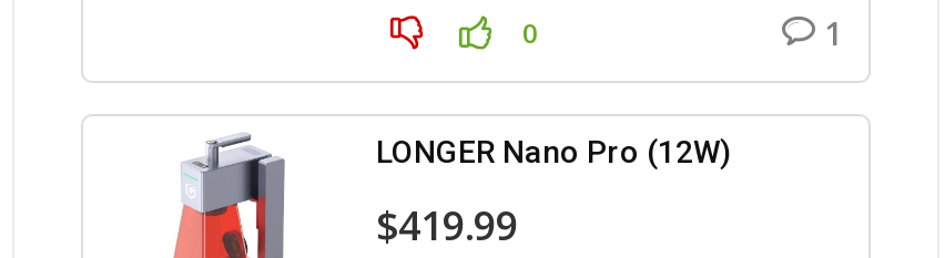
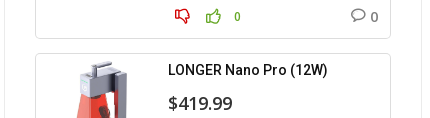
- 1
+ 0
